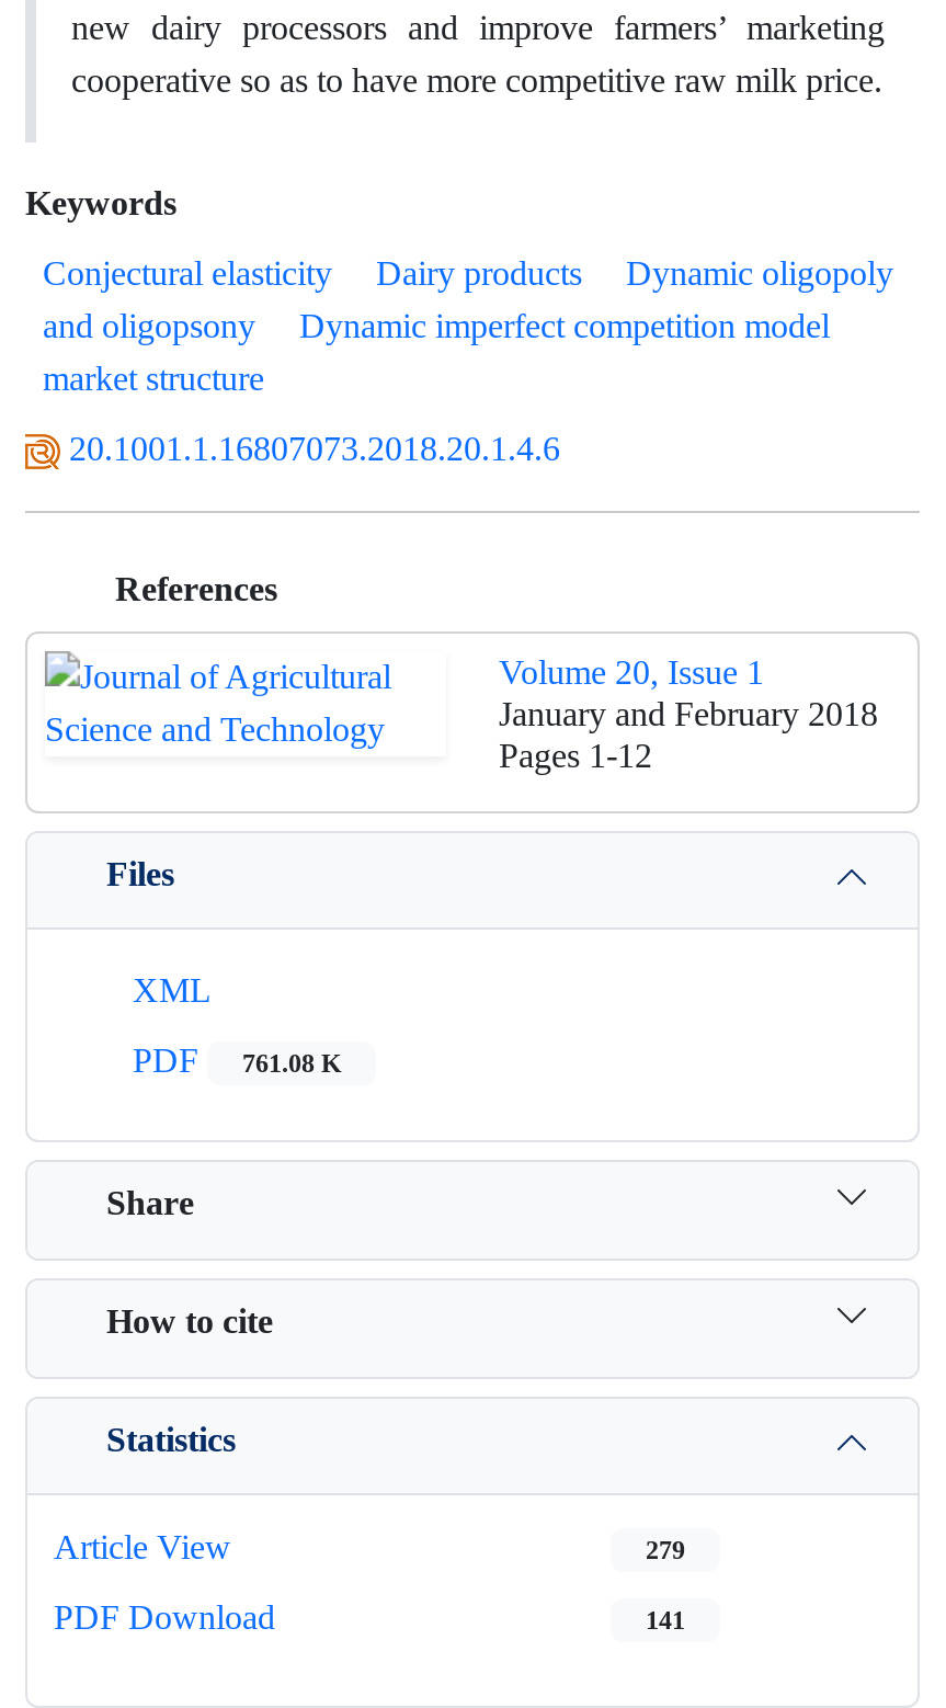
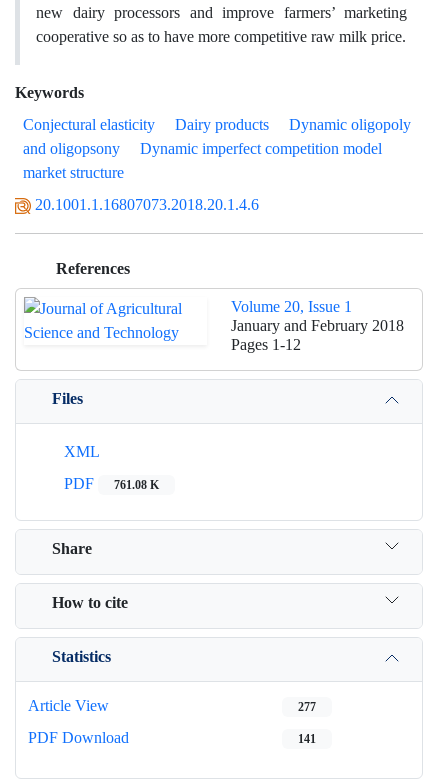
- 279
+ 277
